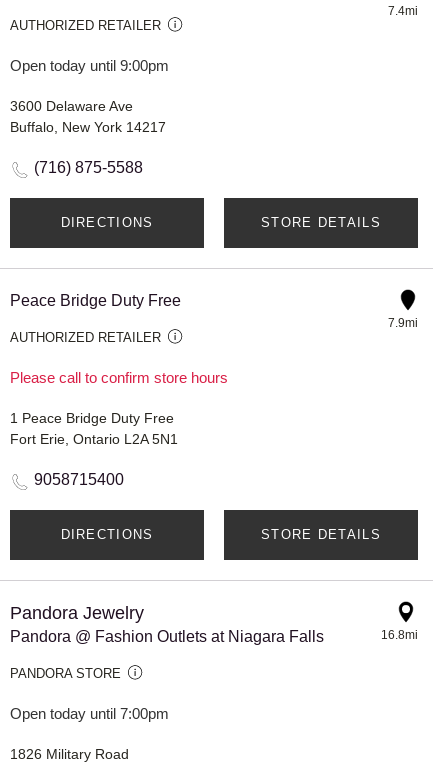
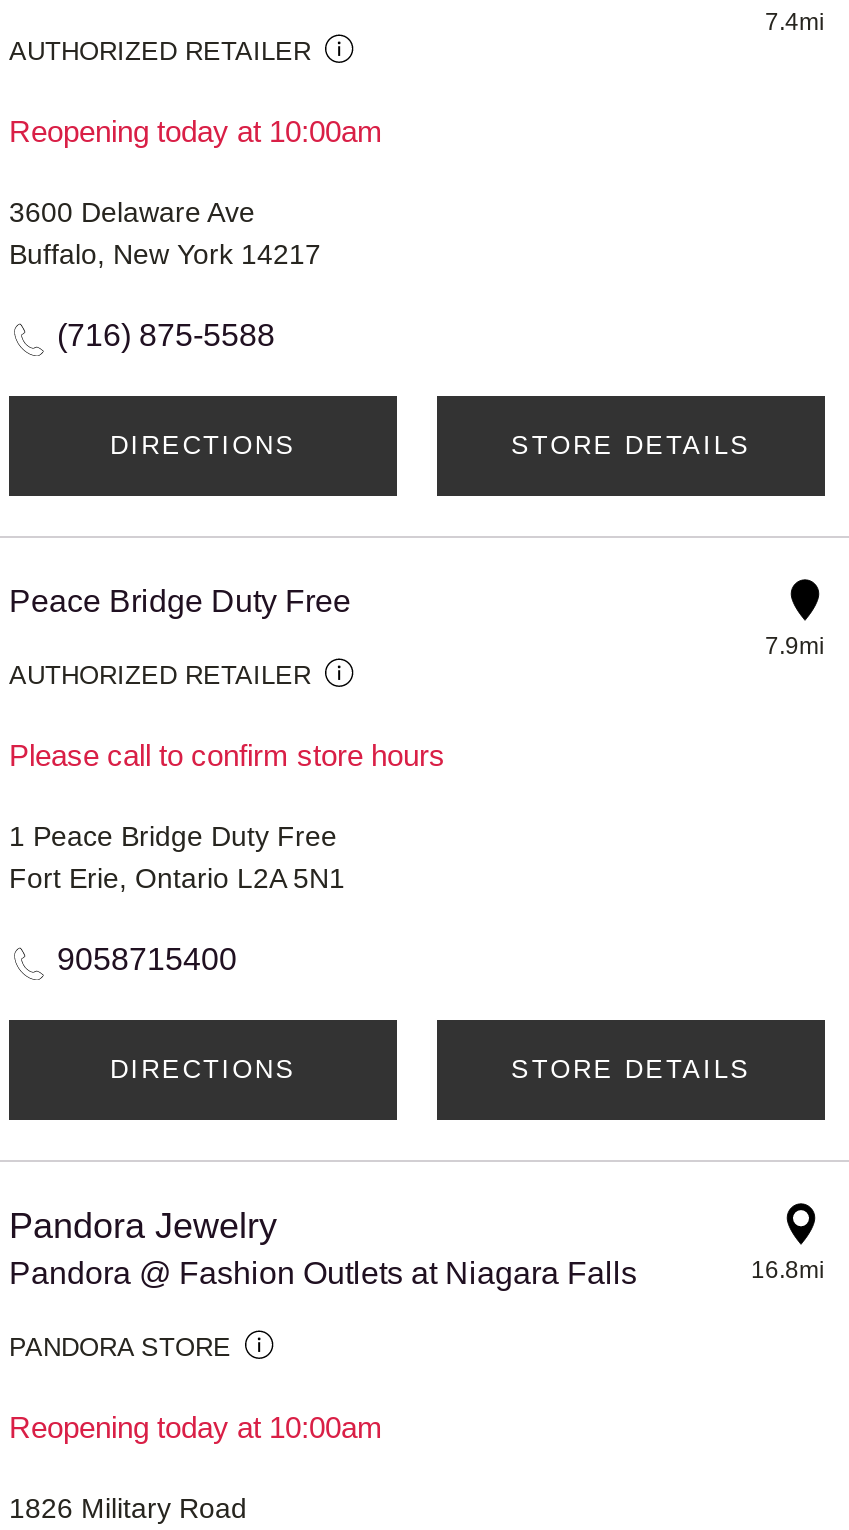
- Open today until 9:00pm
+ Reopening today at 10:00am

- Open today until 7:00pm
+ Reopening today at 10:00am
